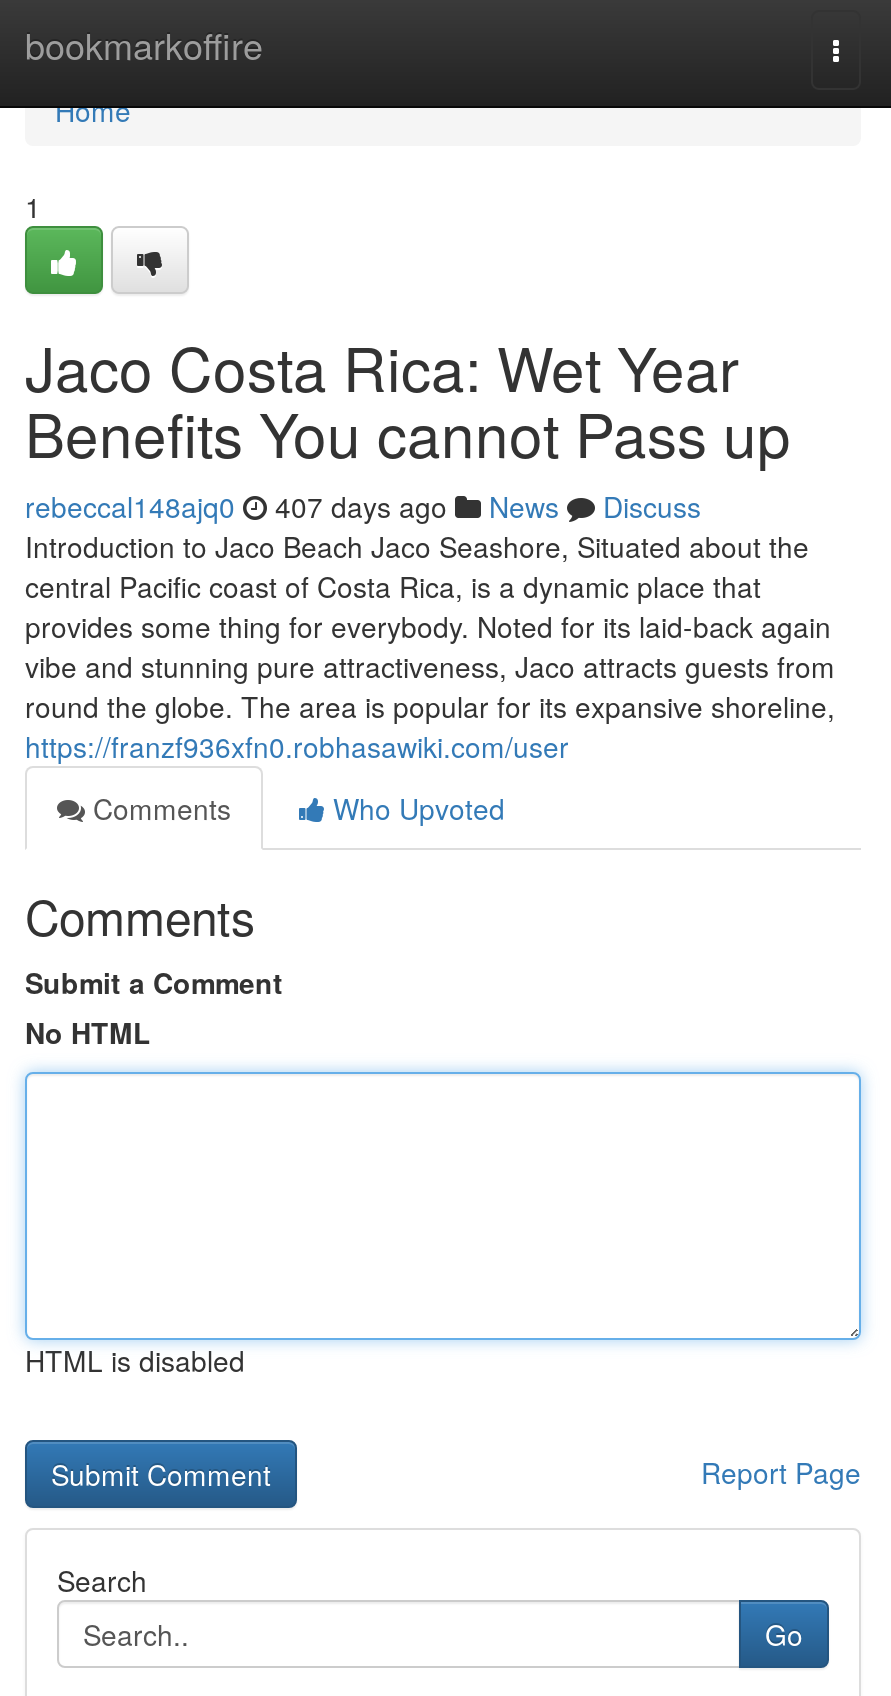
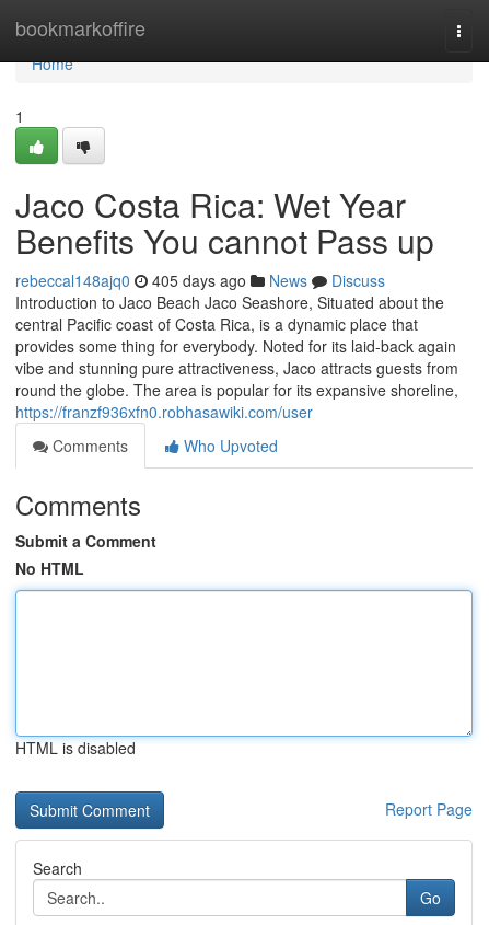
- rebeccal148ajq0 407 days ago News Discuss
+ rebeccal148ajq0 405 days ago News Discuss
